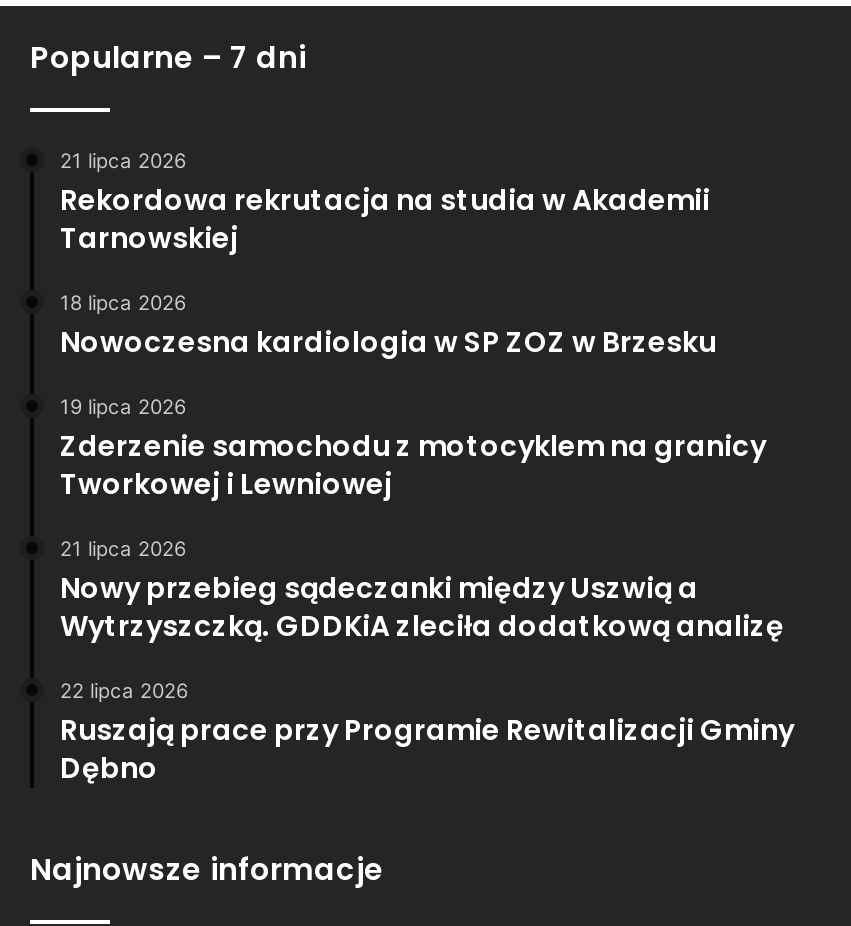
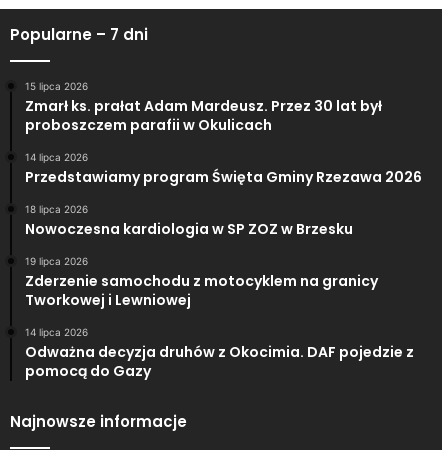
- 21 lipca 2026
- Rekordowa rekrutacja na studia w Akademii
- Tarnowskiej
+ 15 lipca 2026
+ Zmarł ks. prałat Adam Mardeusz. Przez 30 lat był
+ proboszczem parafii w Okulicach
+ 14 lipca 2026
+ Przedstawiamy program Święta Gminy Rzezawa 2026

moved down: 18 lipca 2026 | Nowoczesna kardiologia w SP ZOZ w Brzesku | 19 lipca 2026 | Zderzenie samochodu z motocyklem na granicy | Tworkowej i Lewniowej

- 21 lipca 2026
- Nowy przebieg sądeczanki między Uszwią a
- Wytrzyszczką. GDDKiA zleciła dodatkową analizę
- 22 lipca 2026
- Ruszają prace przy Programie Rewitalizacji Gminy
- Dębno
+ 14 lipca 2026
+ Odważna decyzja druhów z Okocimia. DAF pojedzie z
+ pomocą do Gazy
